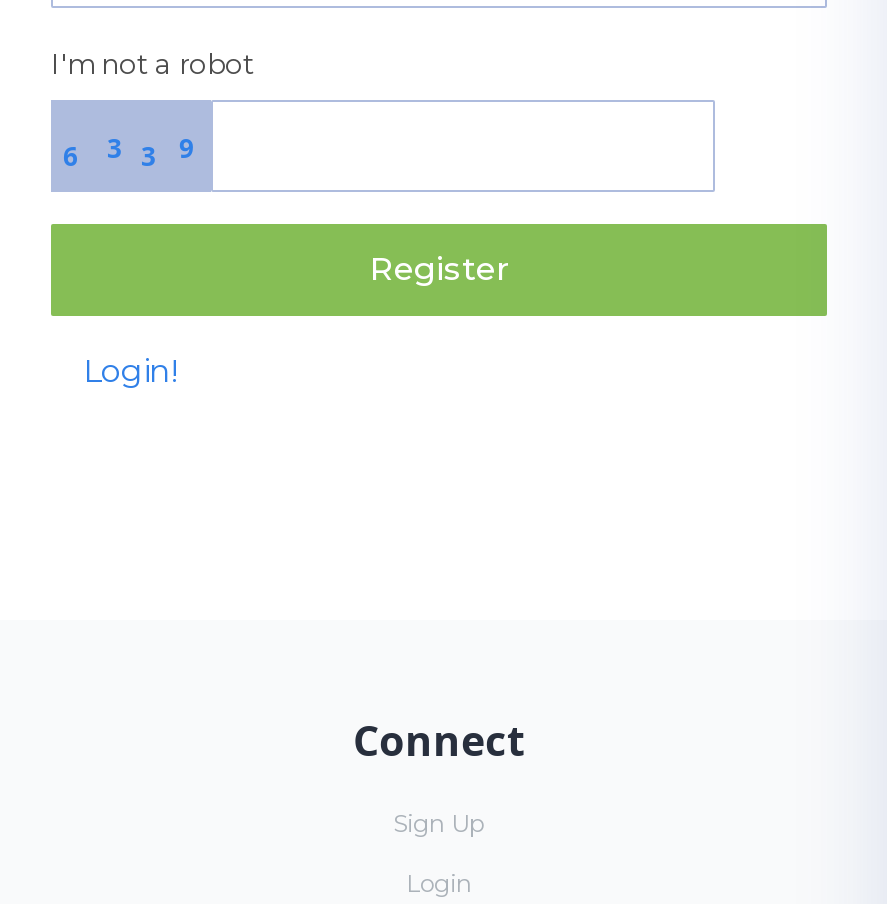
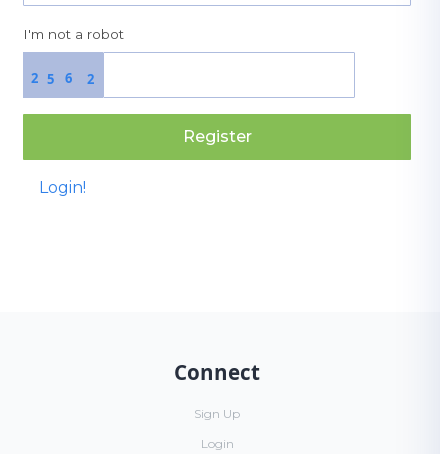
- 3
- 9
- 3

+ 2
+ 2
+ 5
